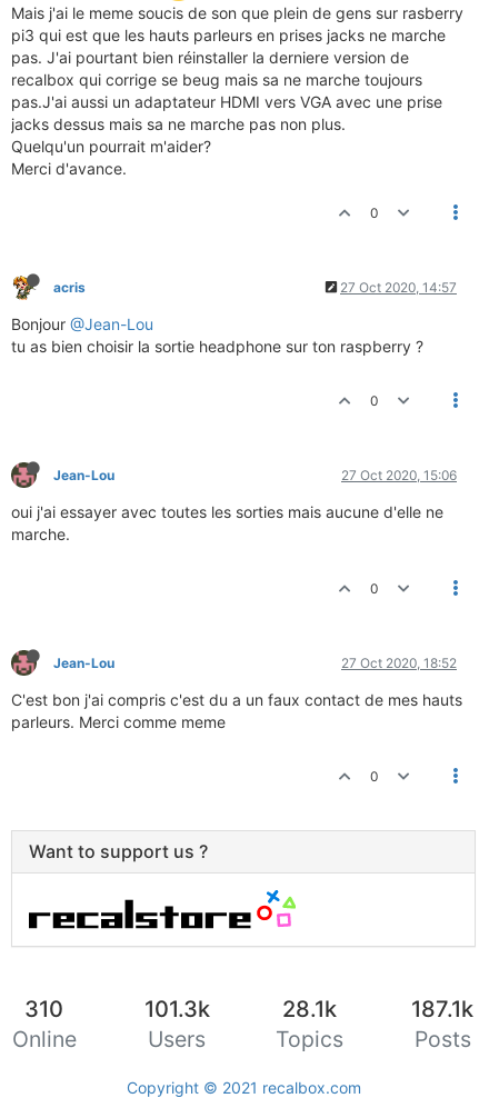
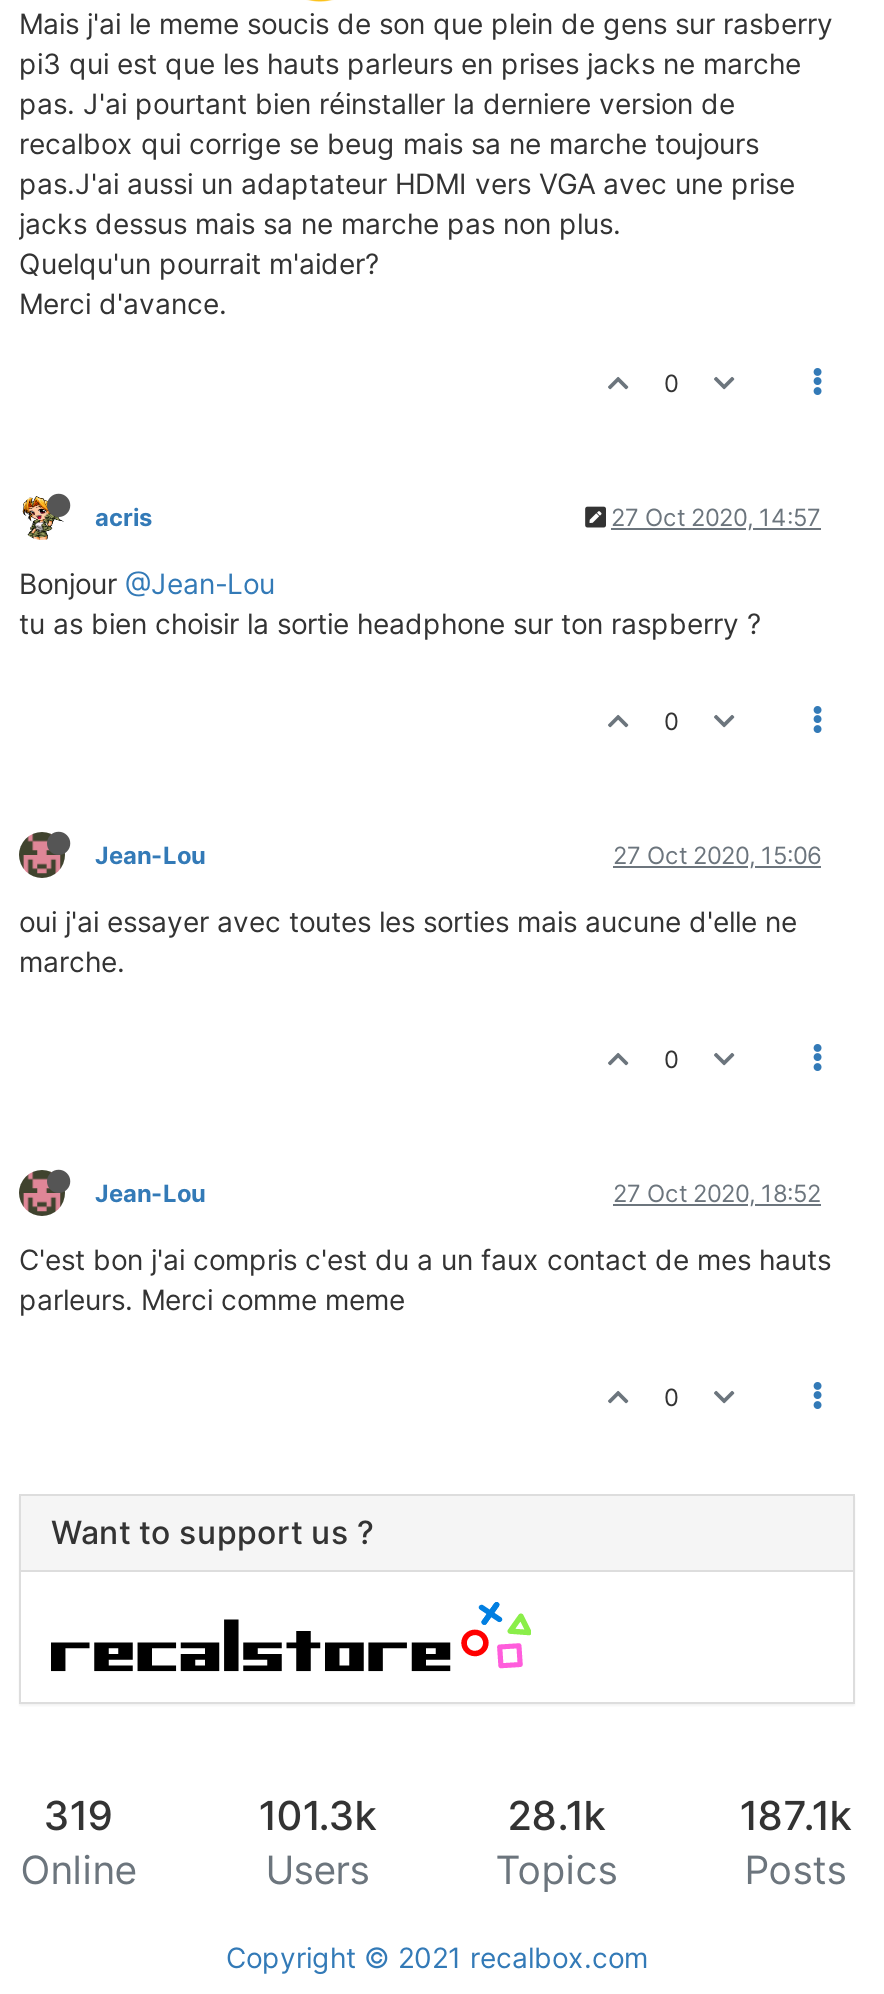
- 310
+ 319
